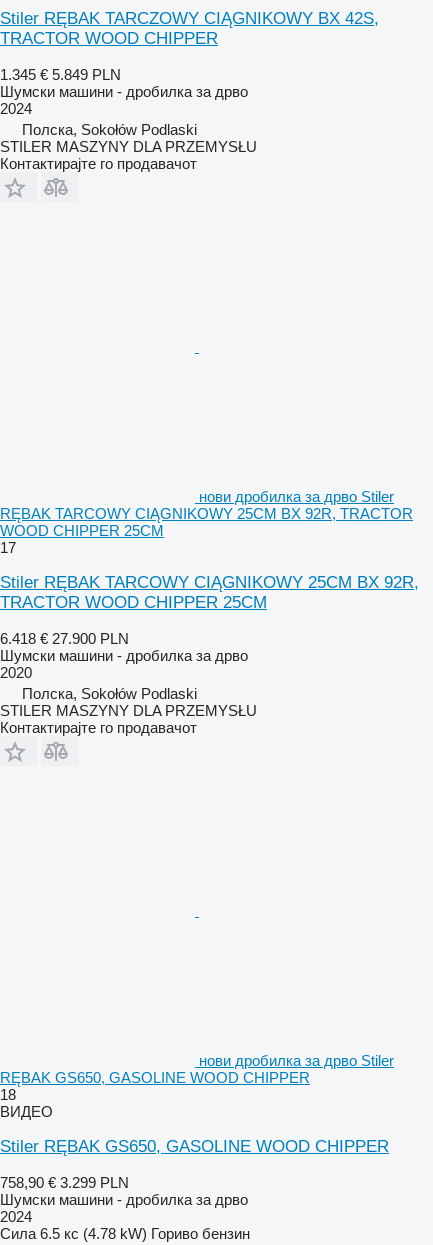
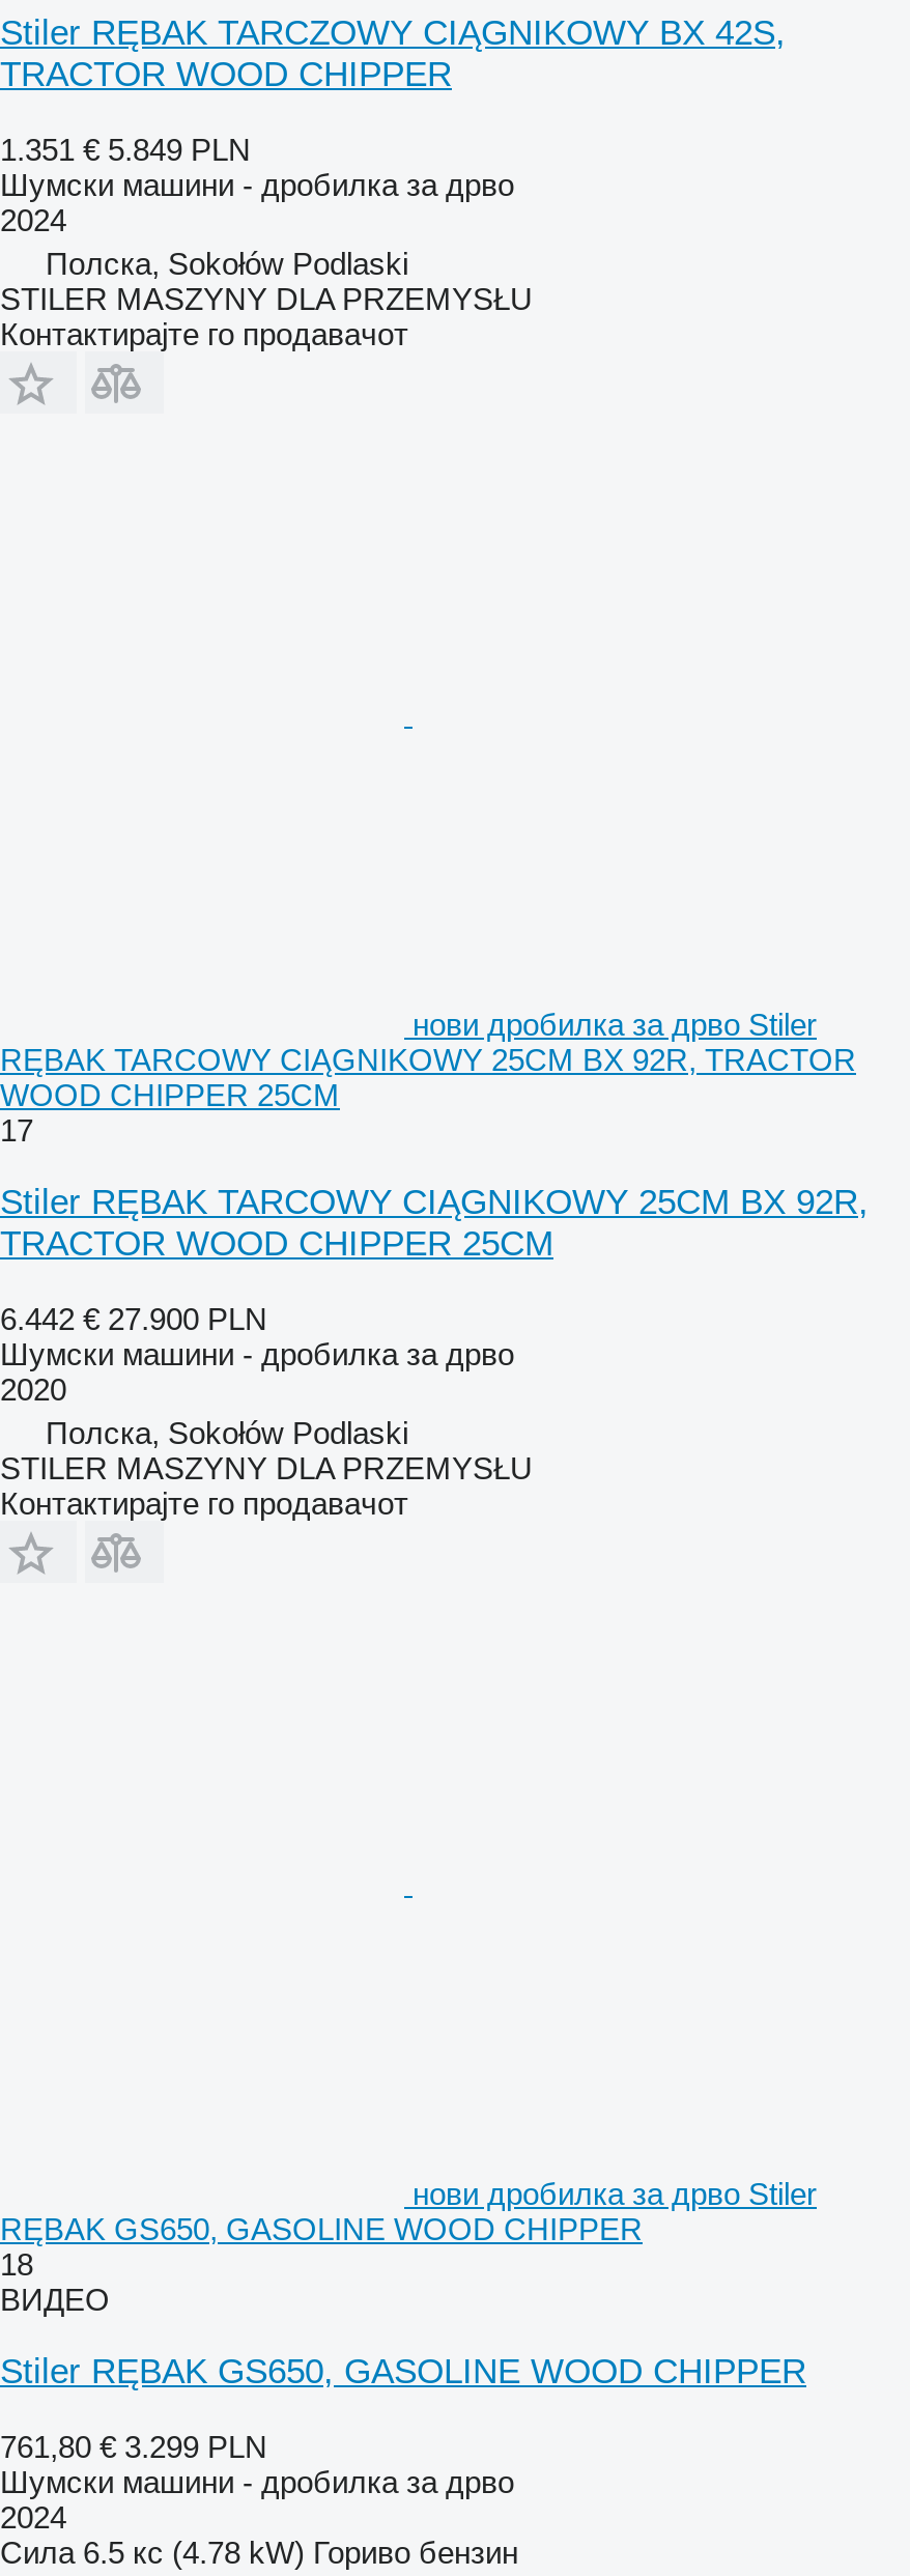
- 1.345 € 5.849 PLN
+ 1.351 € 5.849 PLN

- 6.418 € 27.900 PLN
+ 6.442 € 27.900 PLN

- 758,90 € 3.299 PLN
+ 761,80 € 3.299 PLN
